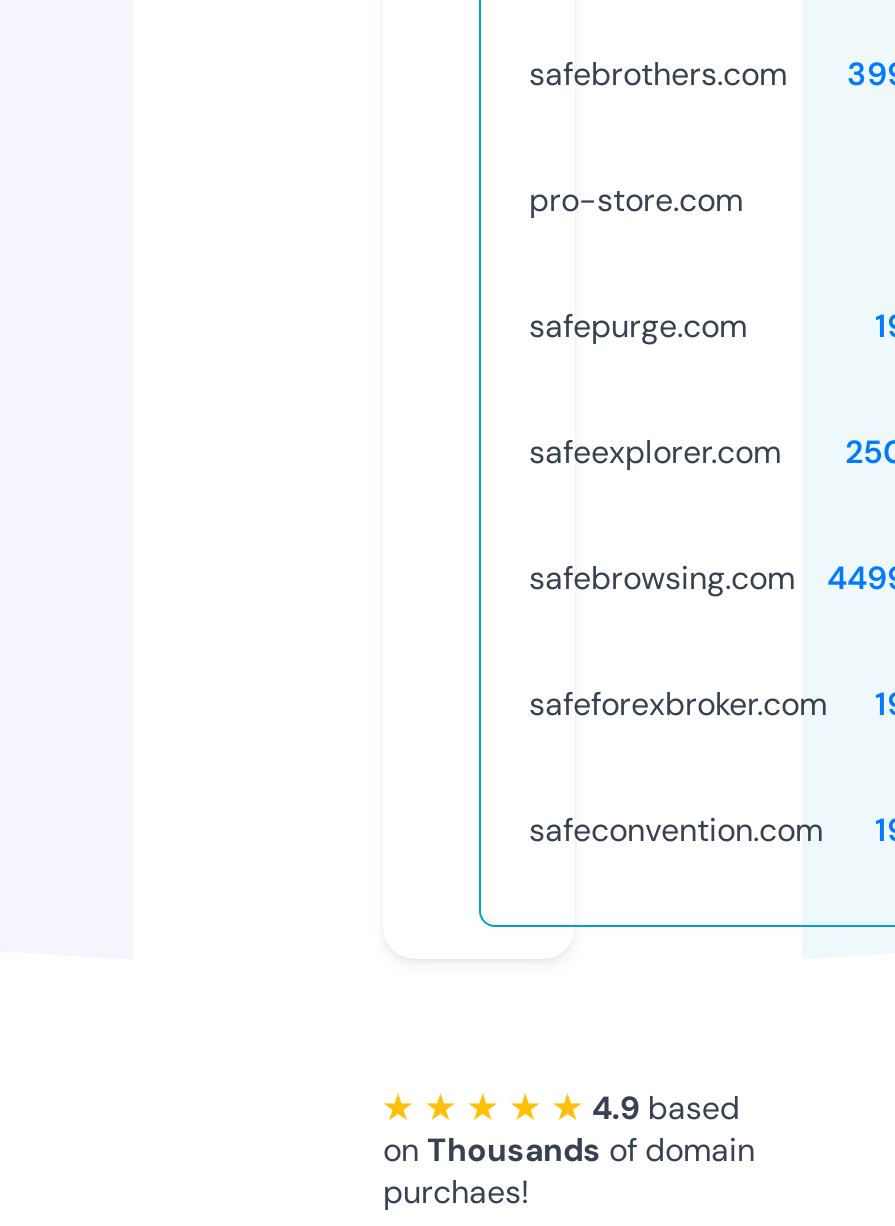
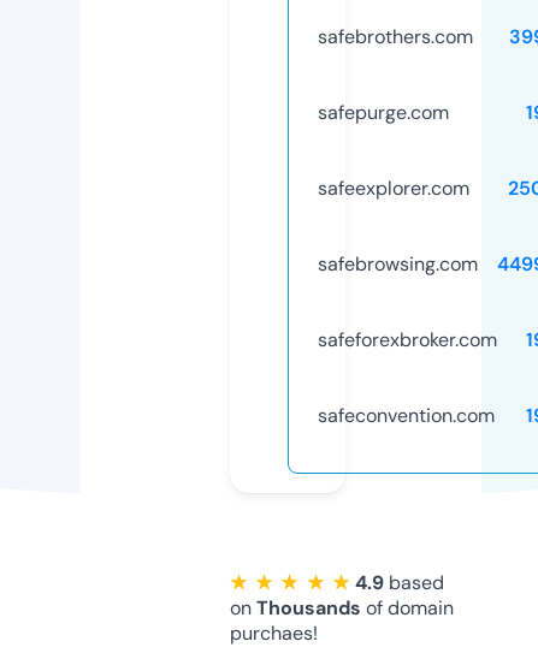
- pro-store.com
